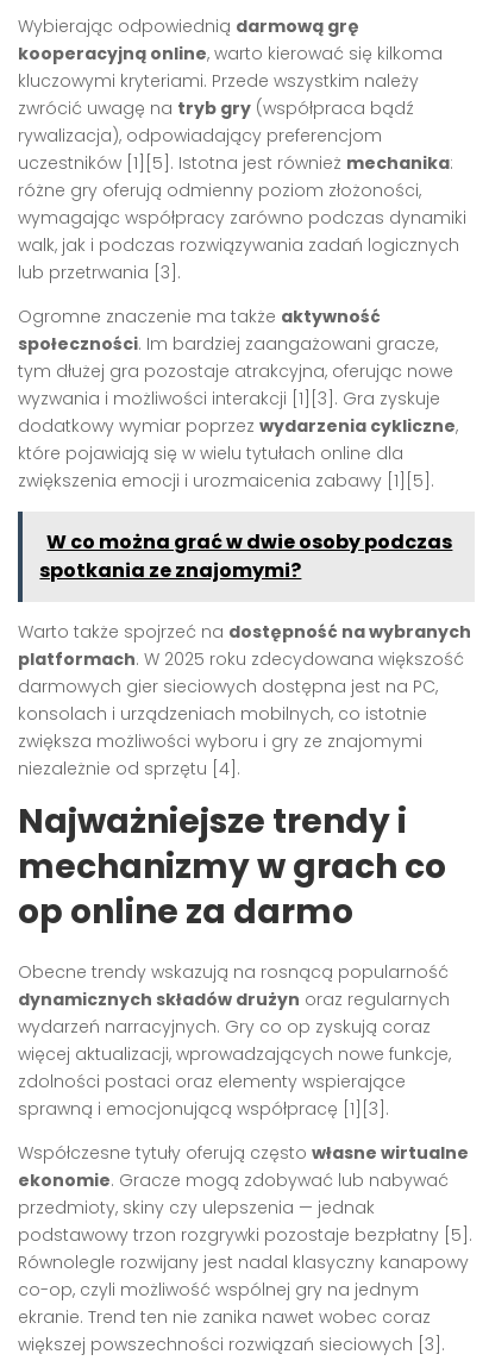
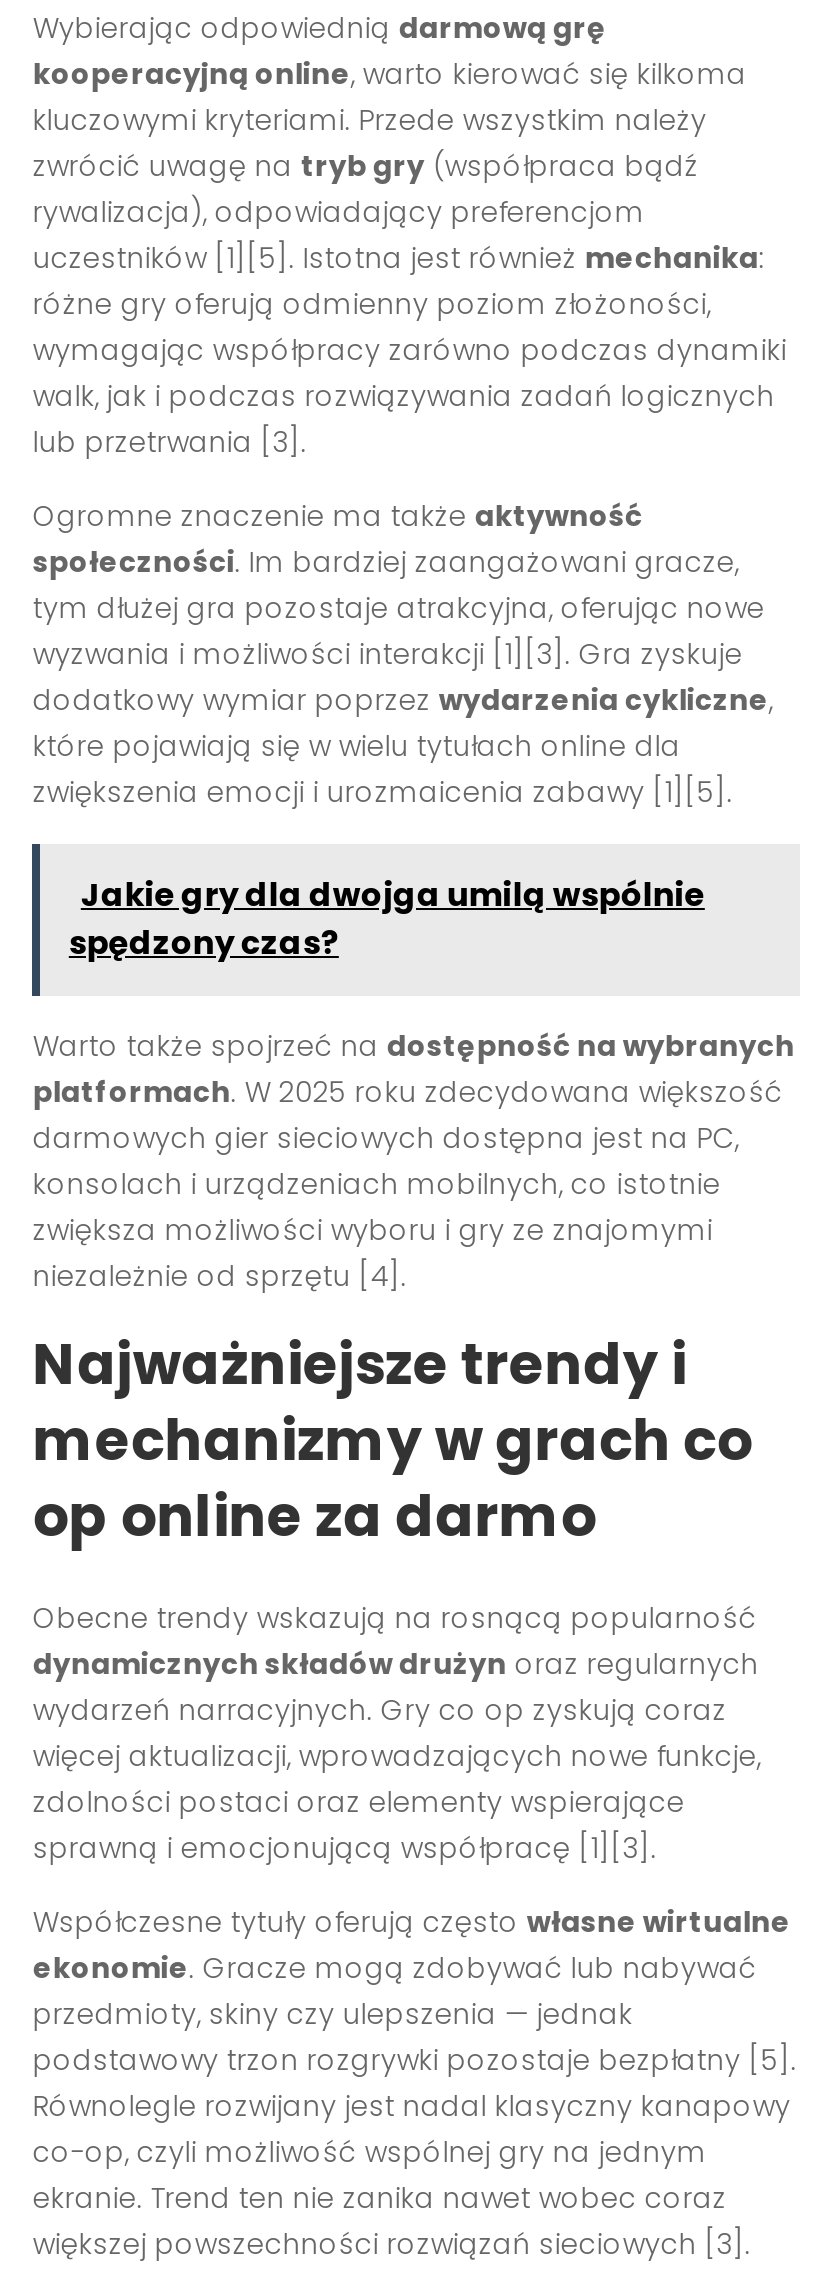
- W co można grać w dwie osoby podczas
- spotkania ze znajomymi?
+ Jakie gry dla dwojga umilą wspólnie
+ spędzony czas?
